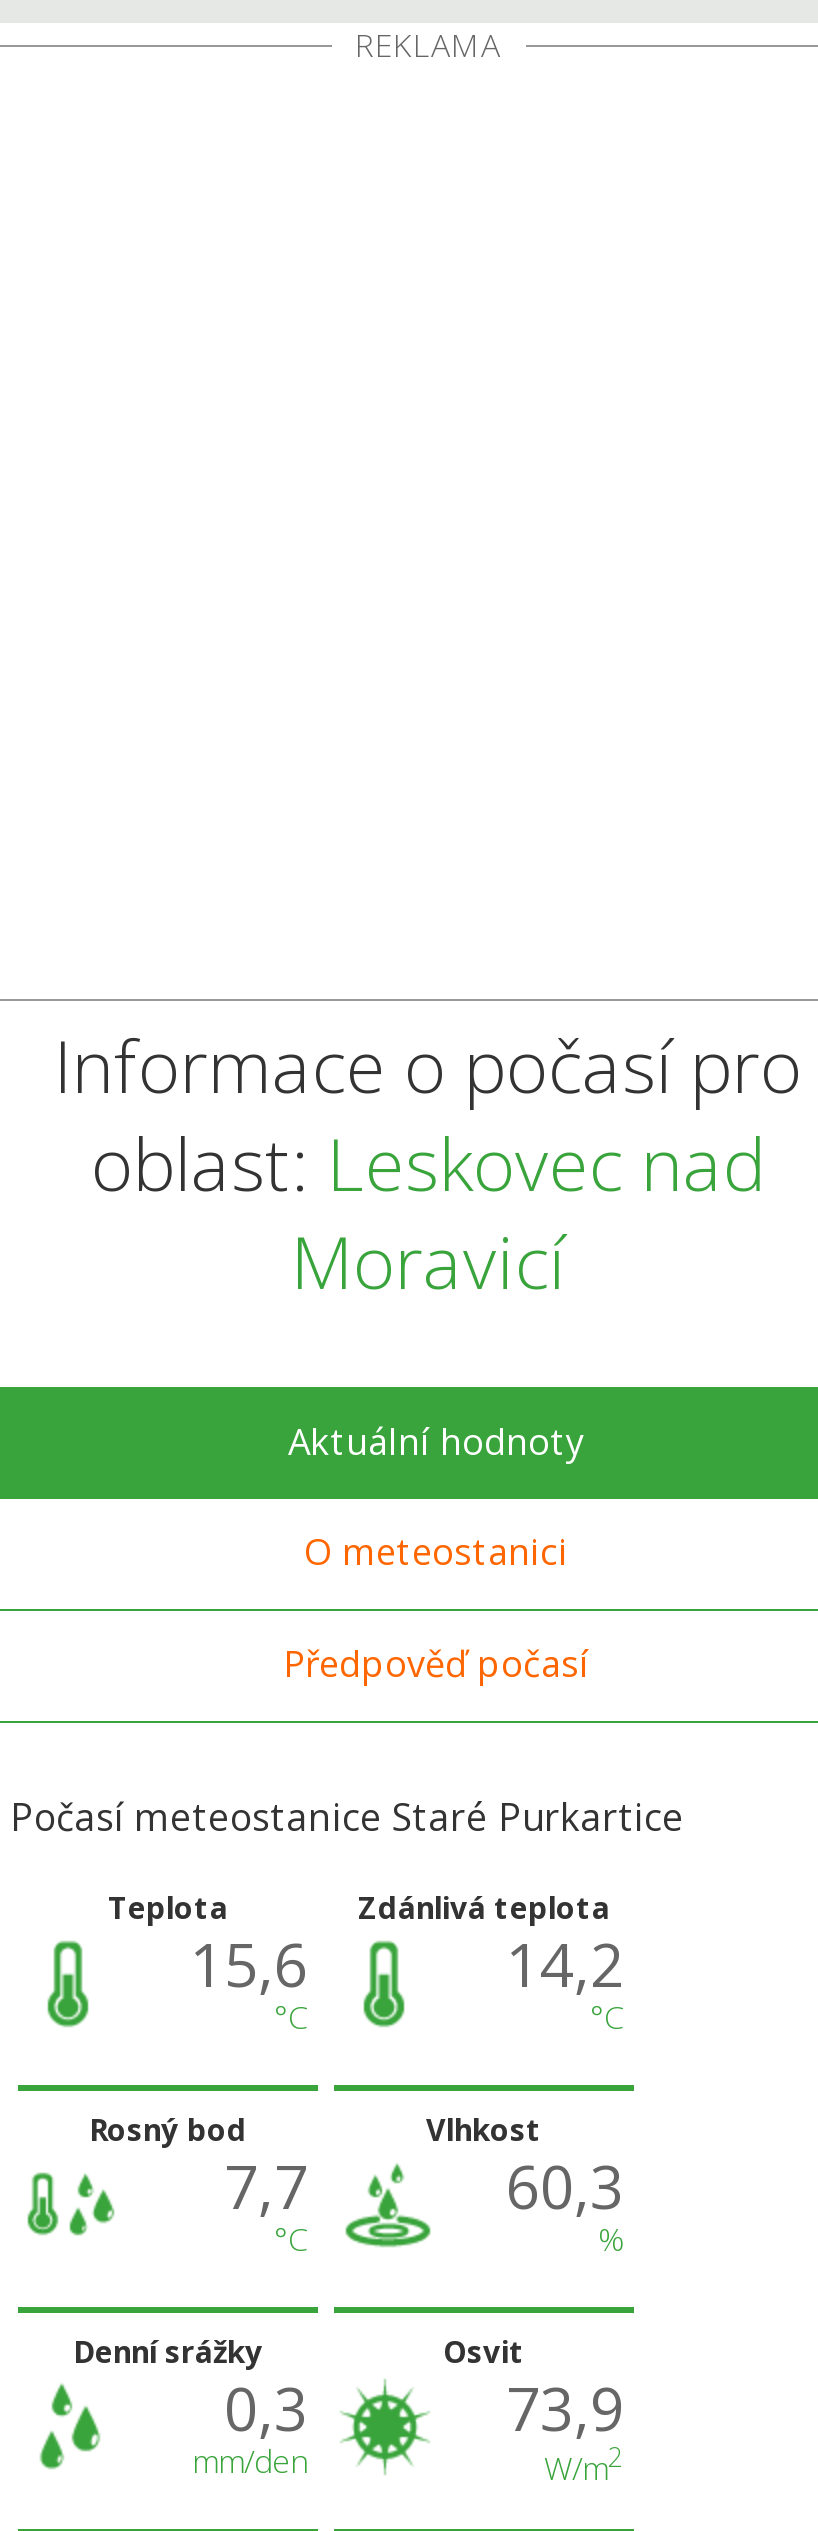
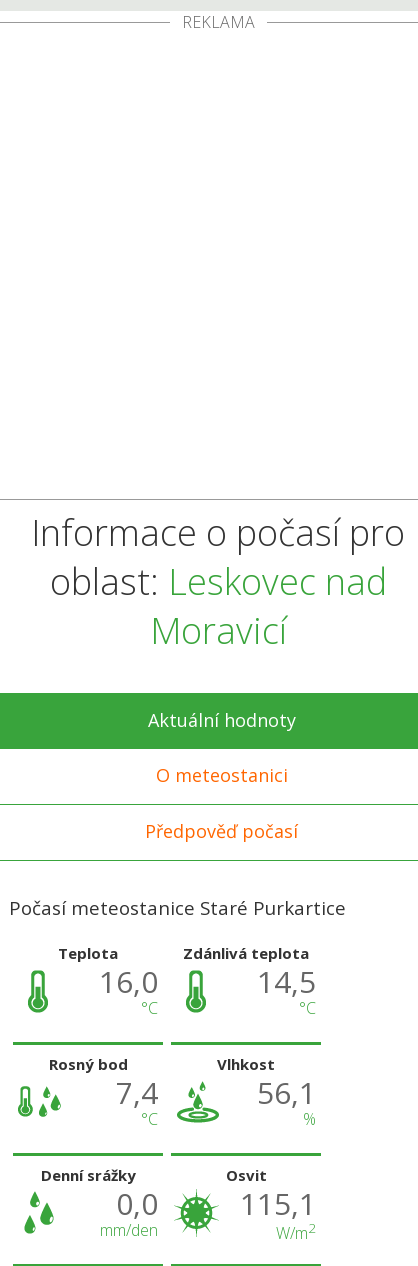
- 15,6
+ 16,0

- 14,2
+ 14,5

- 7,7
+ 7,4

- 60,3
+ 56,1

- 0,3
+ 0,0

- 73,9
+ 115,1
